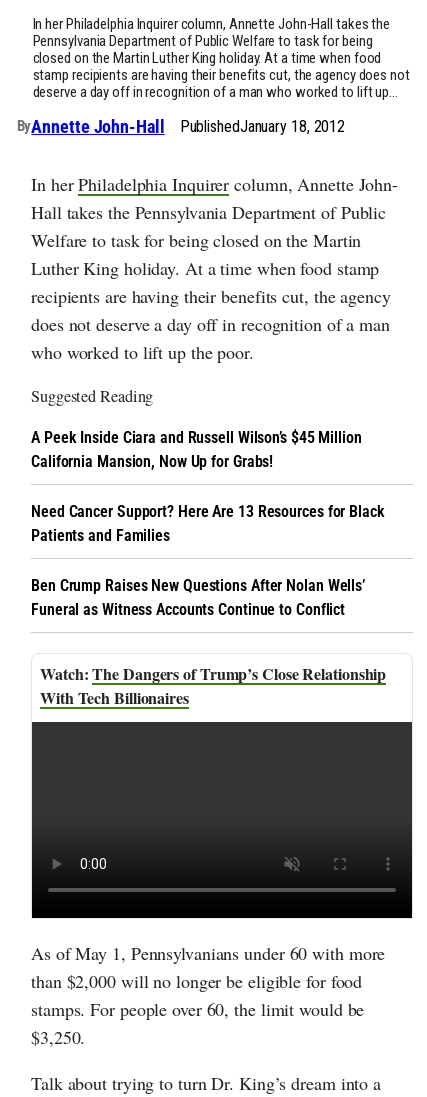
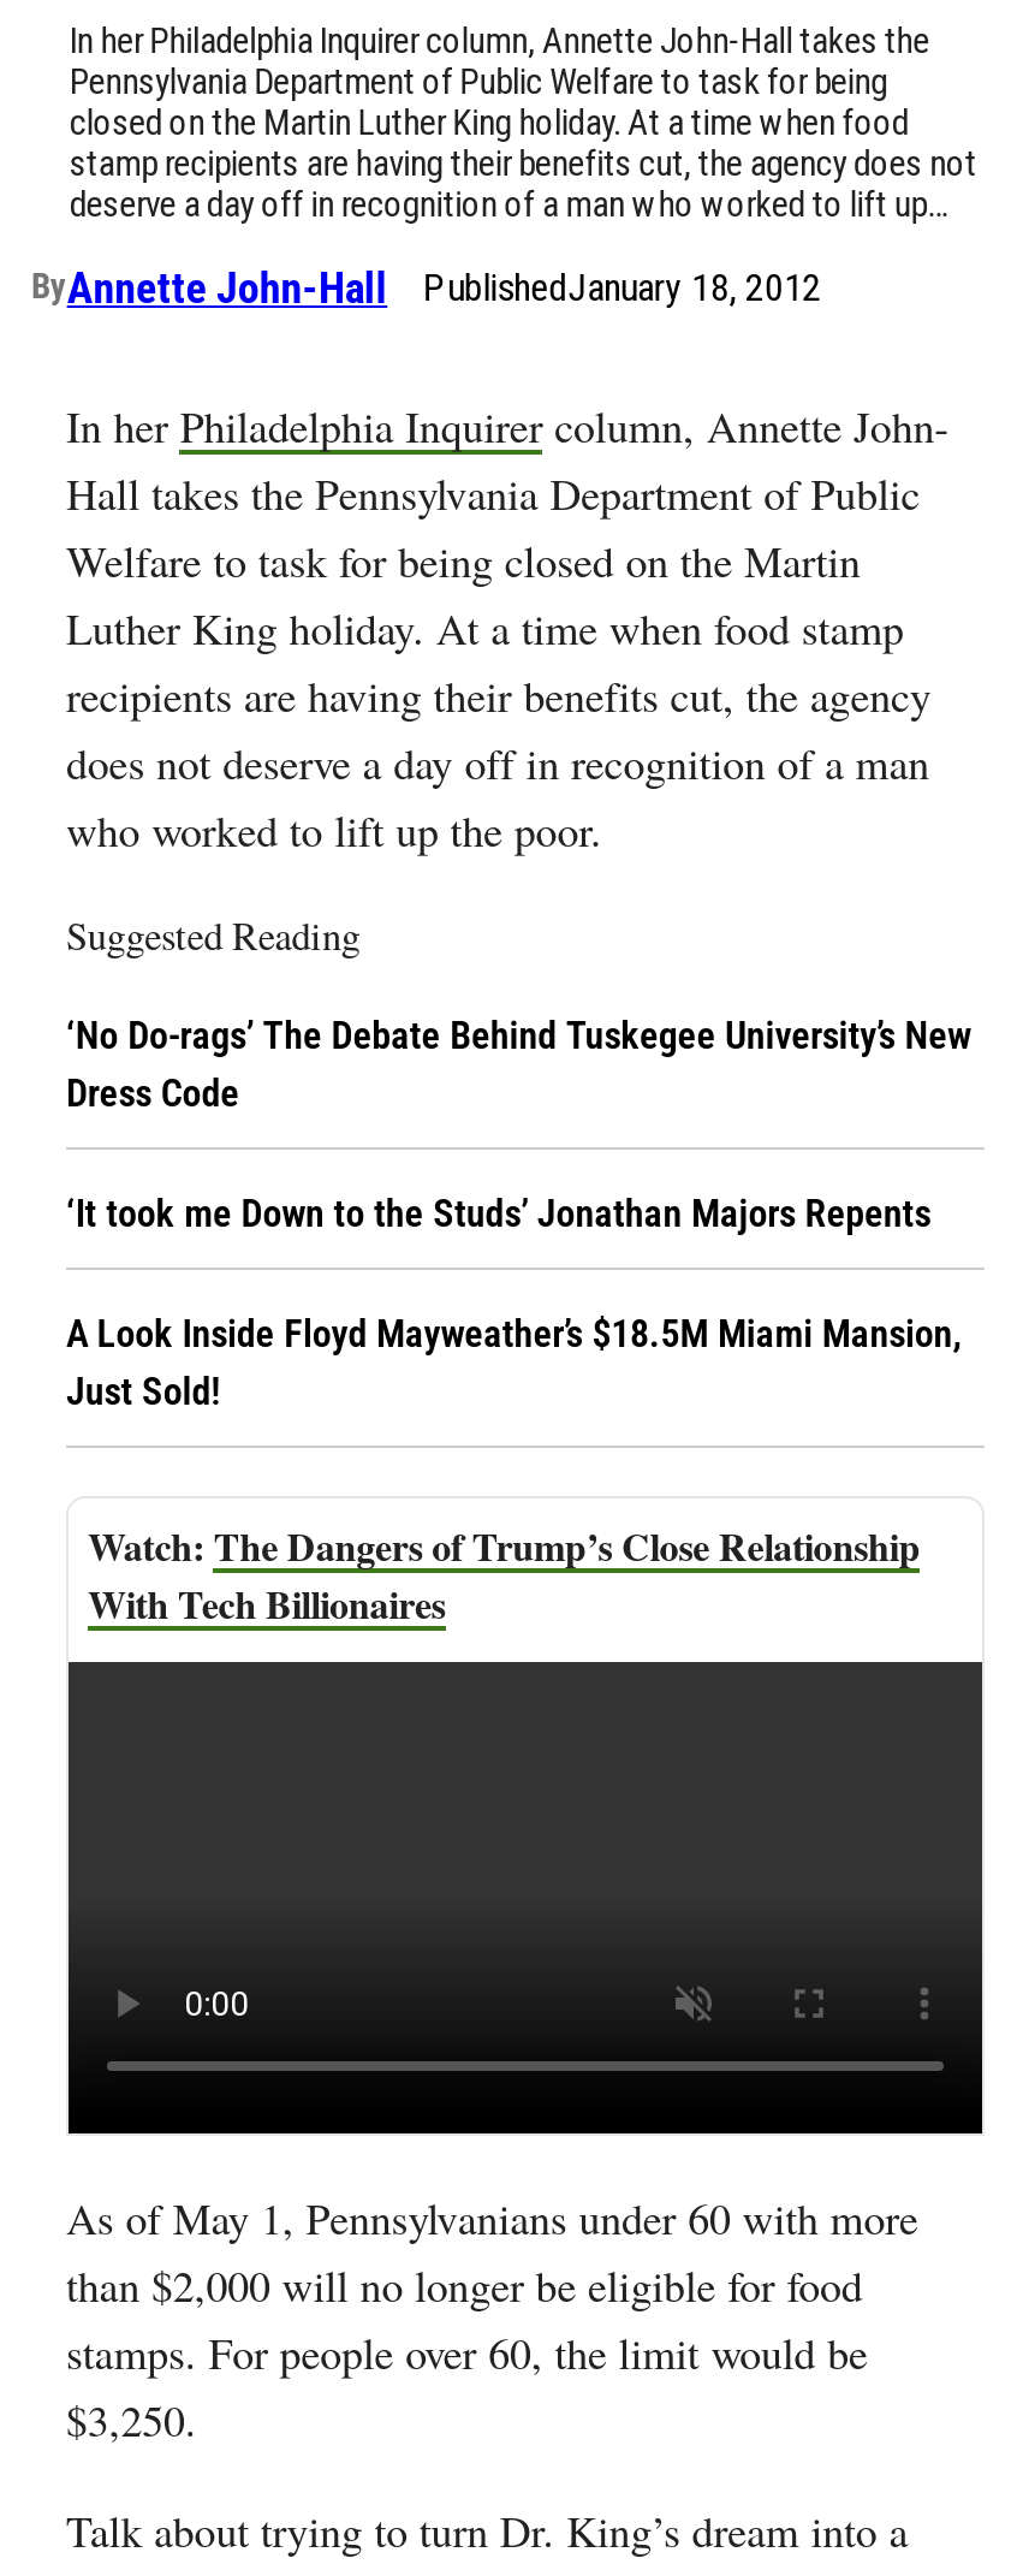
- A Peek Inside Ciara and Russell Wilson’s $45 Million
- California Mansion, Now Up for Grabs!
+ ‘No Do-rags’ The Debate Behind Tuskegee University’s New
+ Dress Code

- Need Cancer Support? Here Are 13 Resources for Black
- Patients and Families
+ ‘It took me Down to the Studs’ Jonathan Majors Repents

- Ben Crump Raises New Questions After Nolan Wells’
- Funeral as Witness Accounts Continue to Conflict
+ A Look Inside Floyd Mayweather’s $18.5M Miami Mansion,
+ Just Sold!
